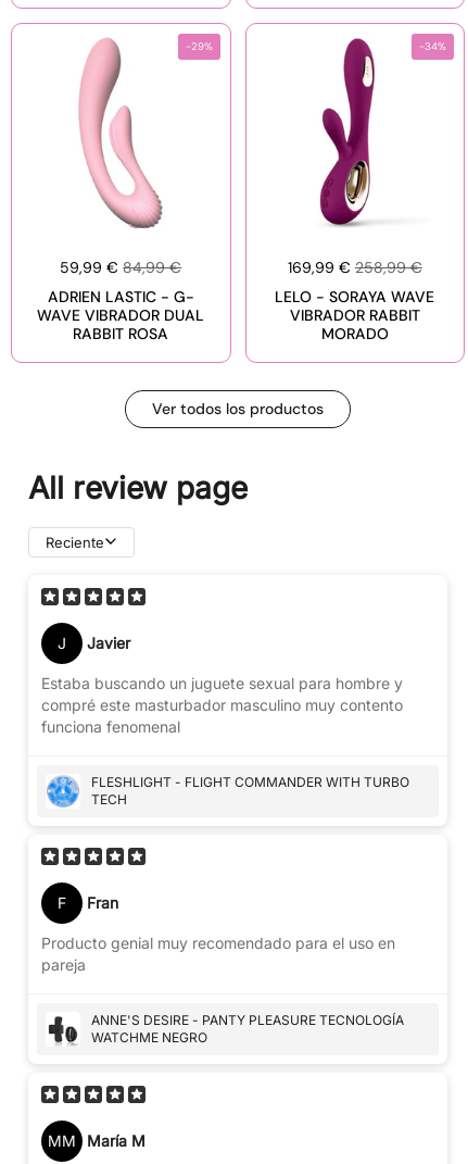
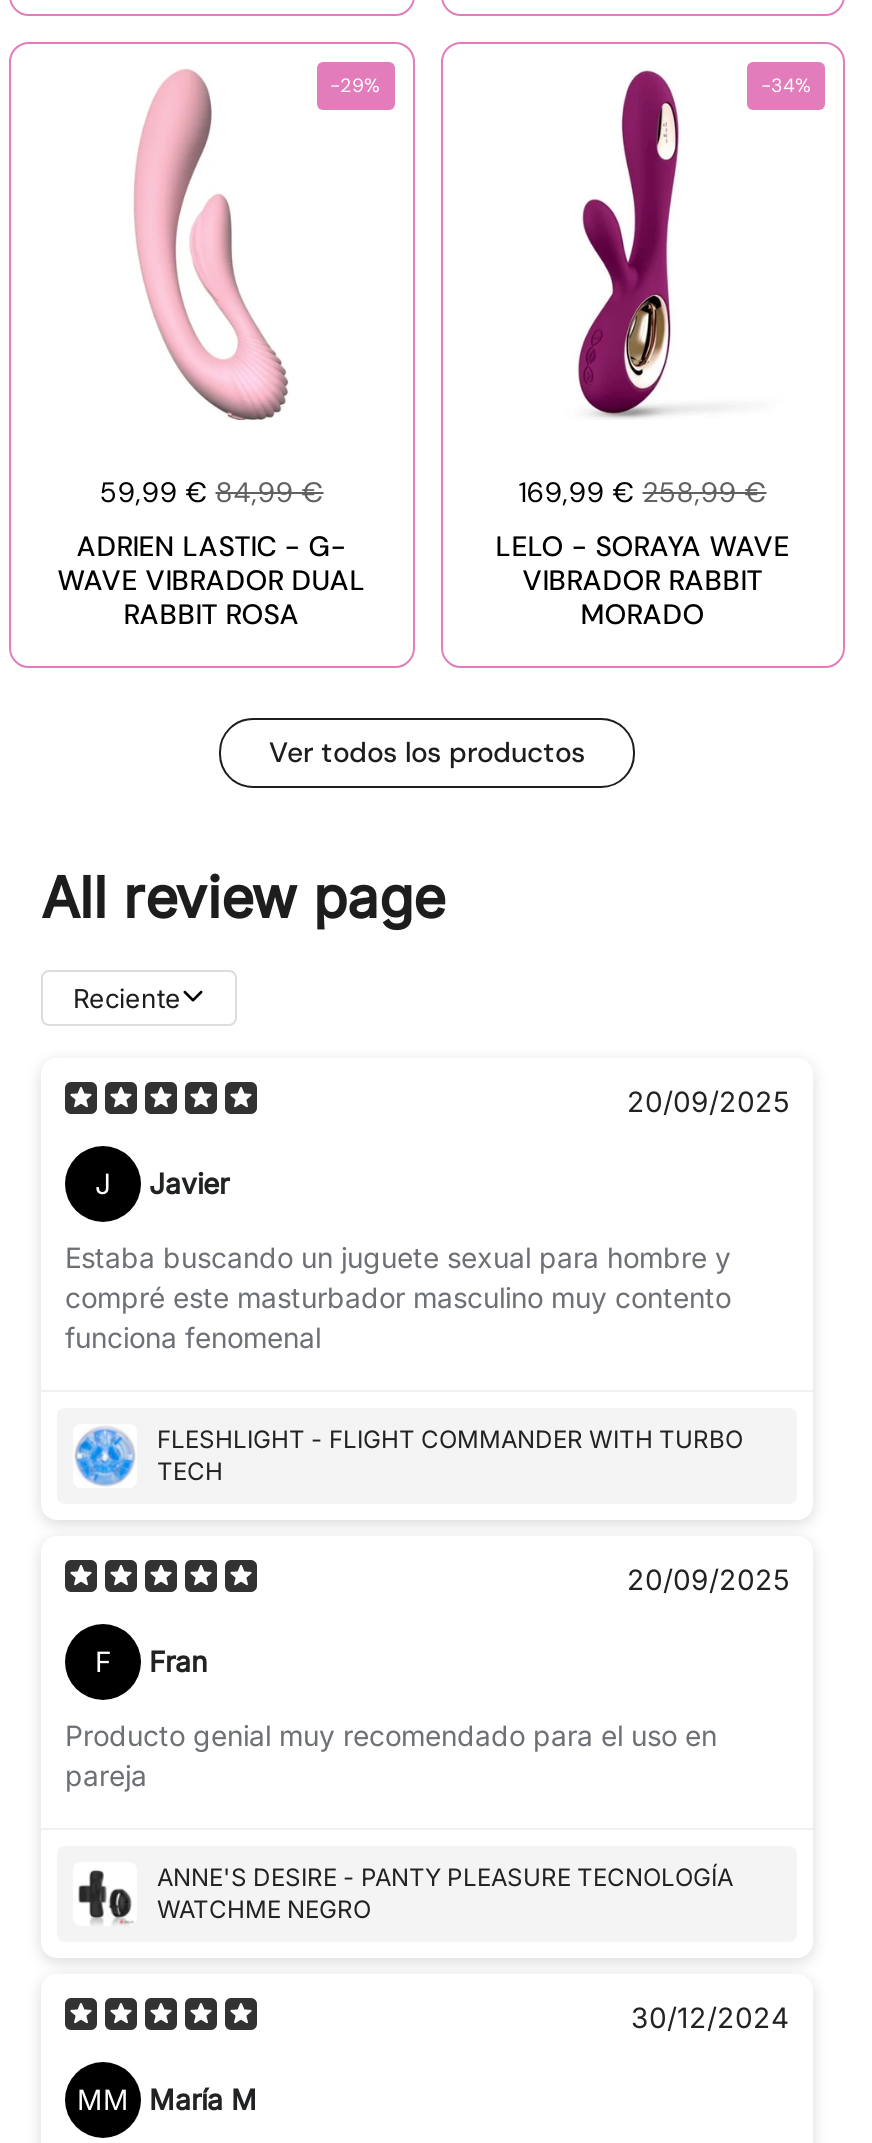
+ 20/09/2025

+ 20/09/2025

+ 30/12/2024
